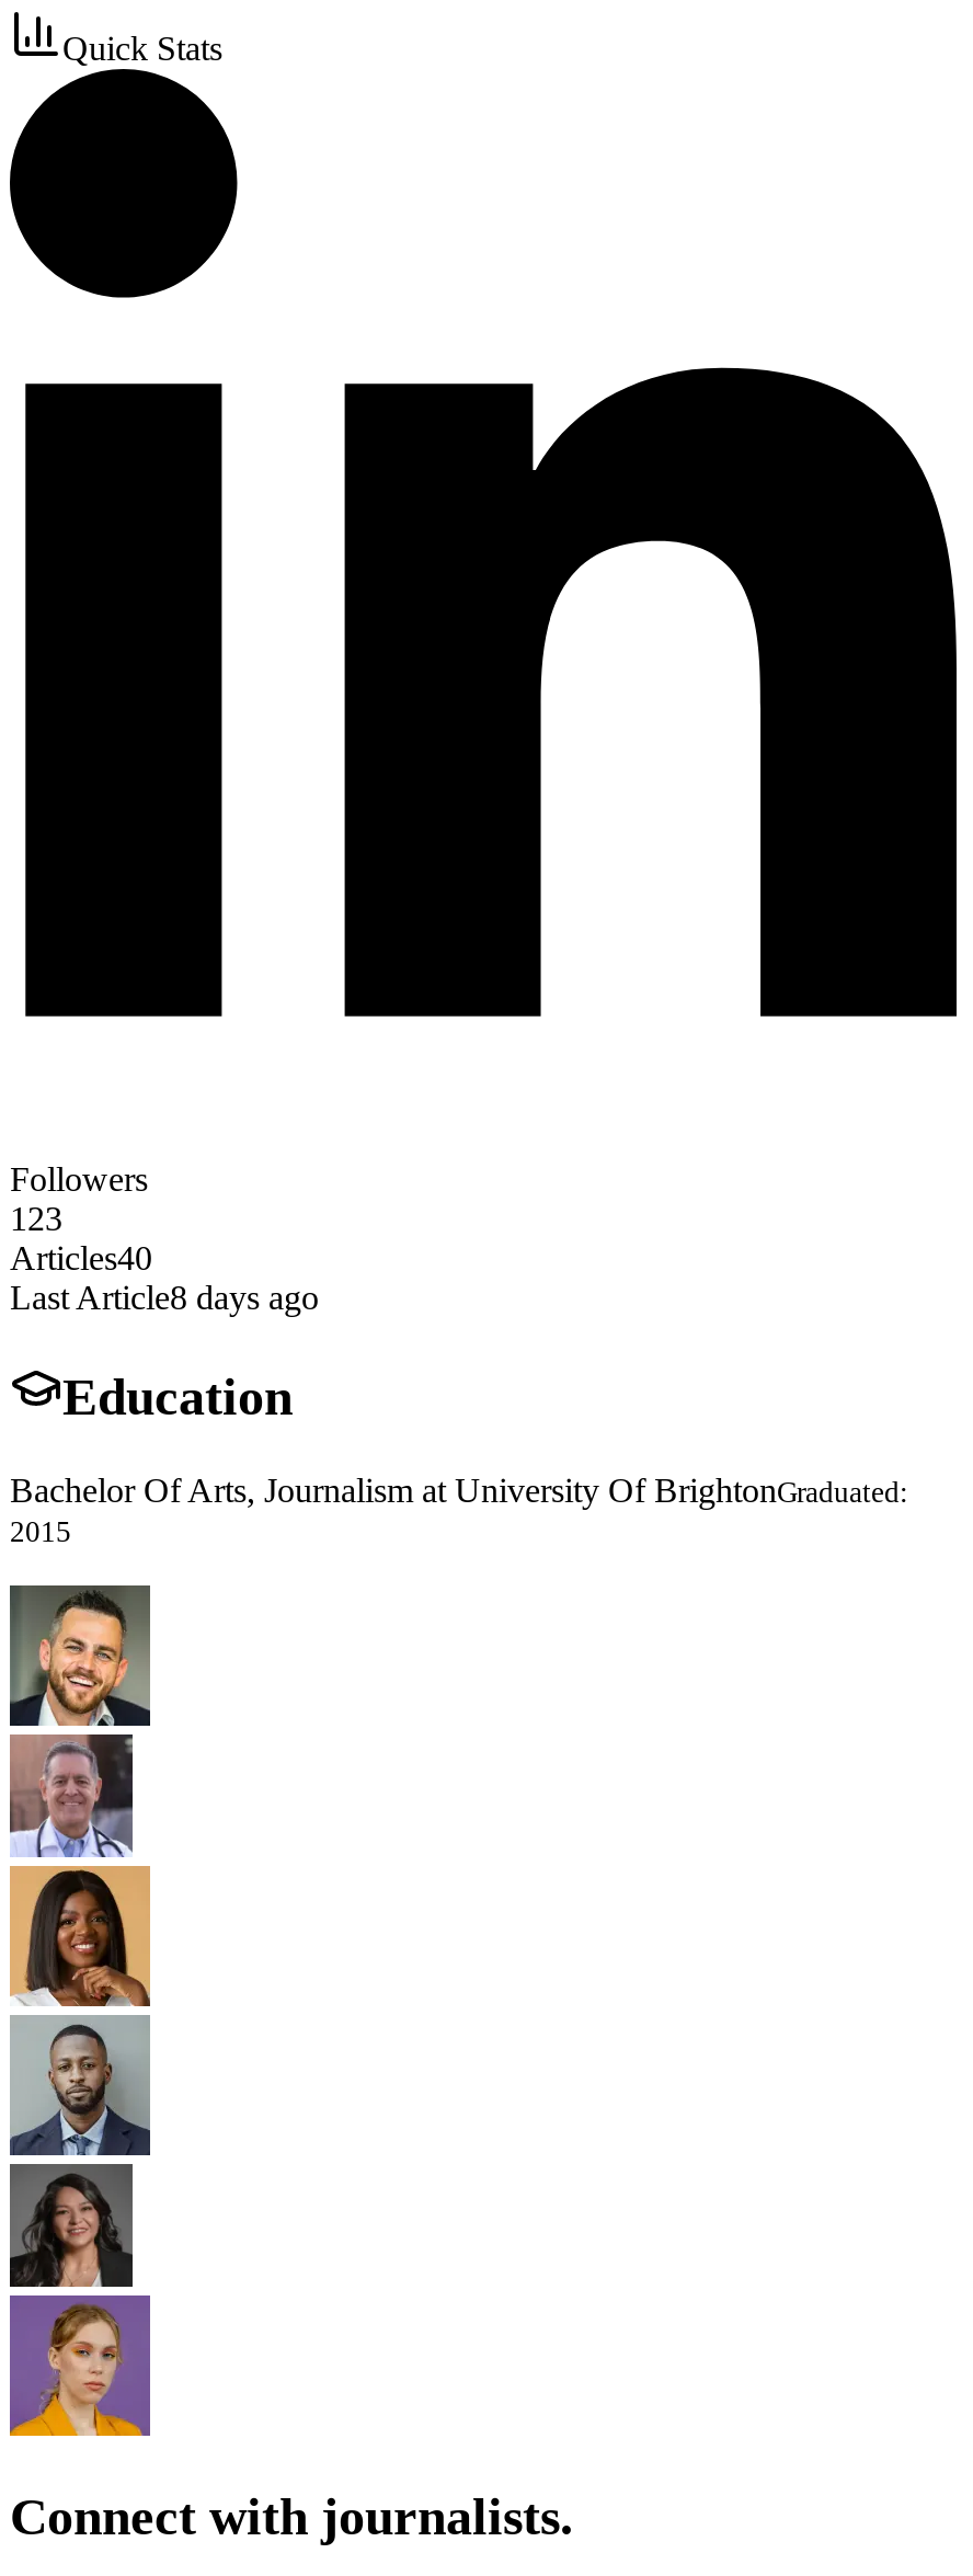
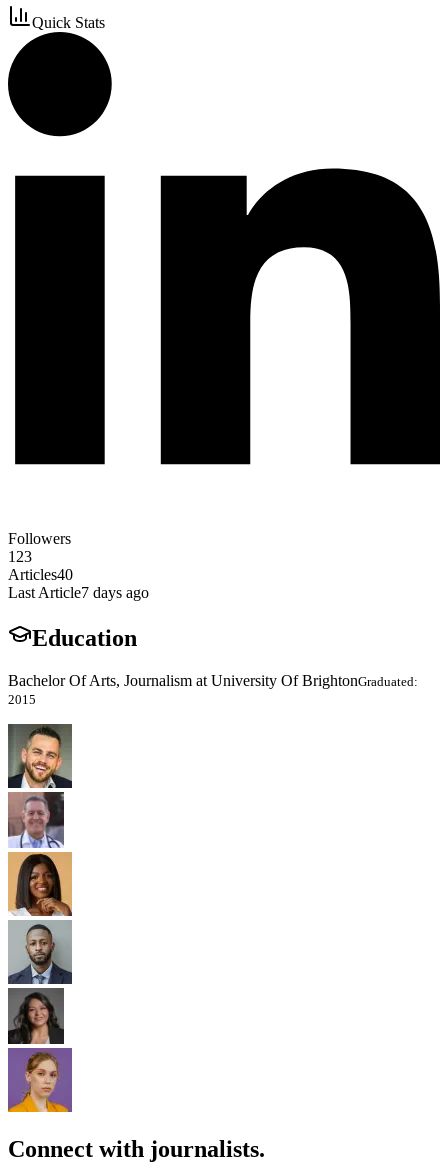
- Last Article8 days ago
+ Last Article7 days ago
